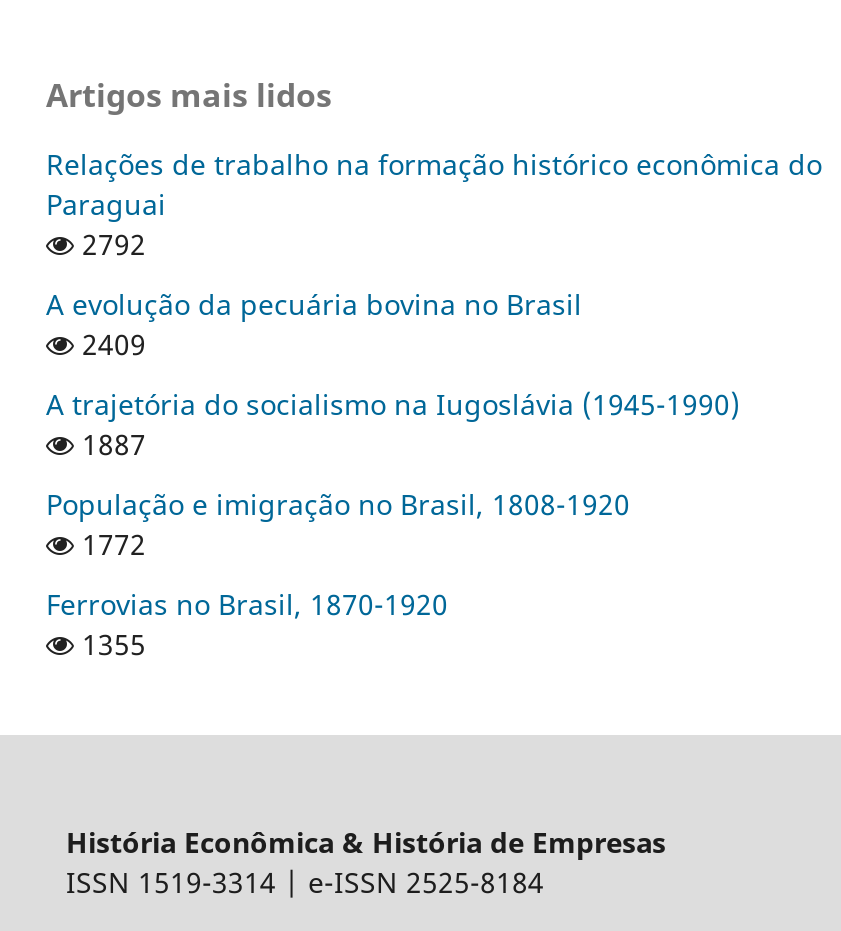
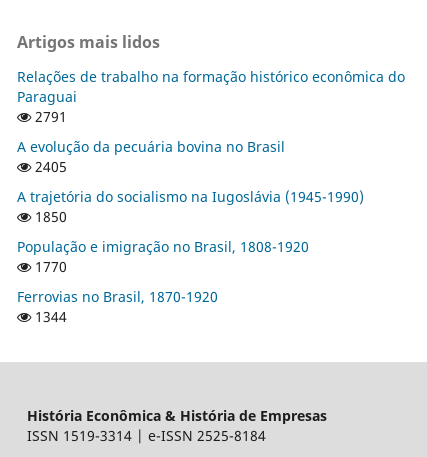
- 2792
+ 2791

- 2409
+ 2405

- 1887
+ 1850

- 1772
+ 1770

- 1355
+ 1344
